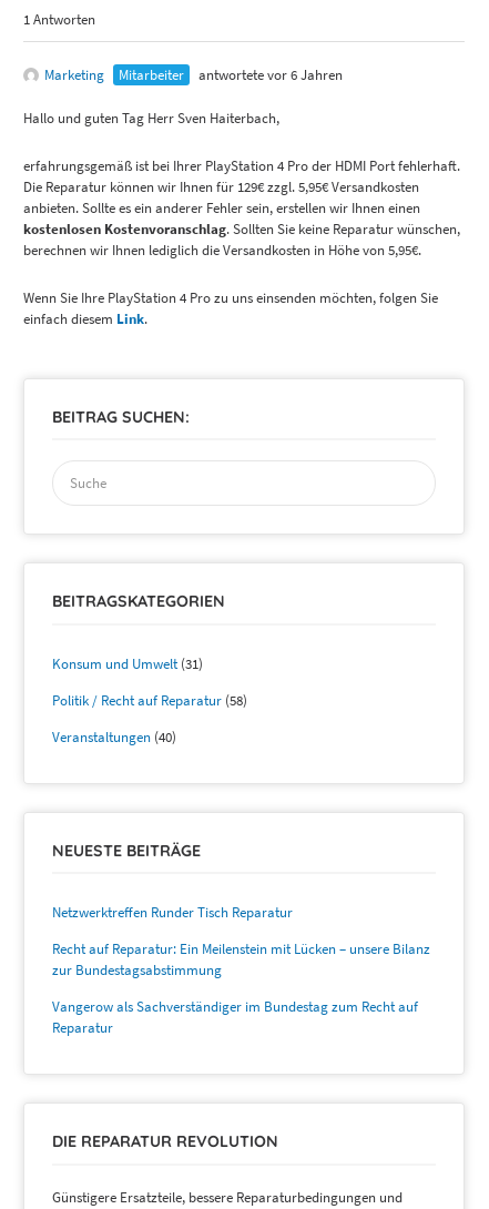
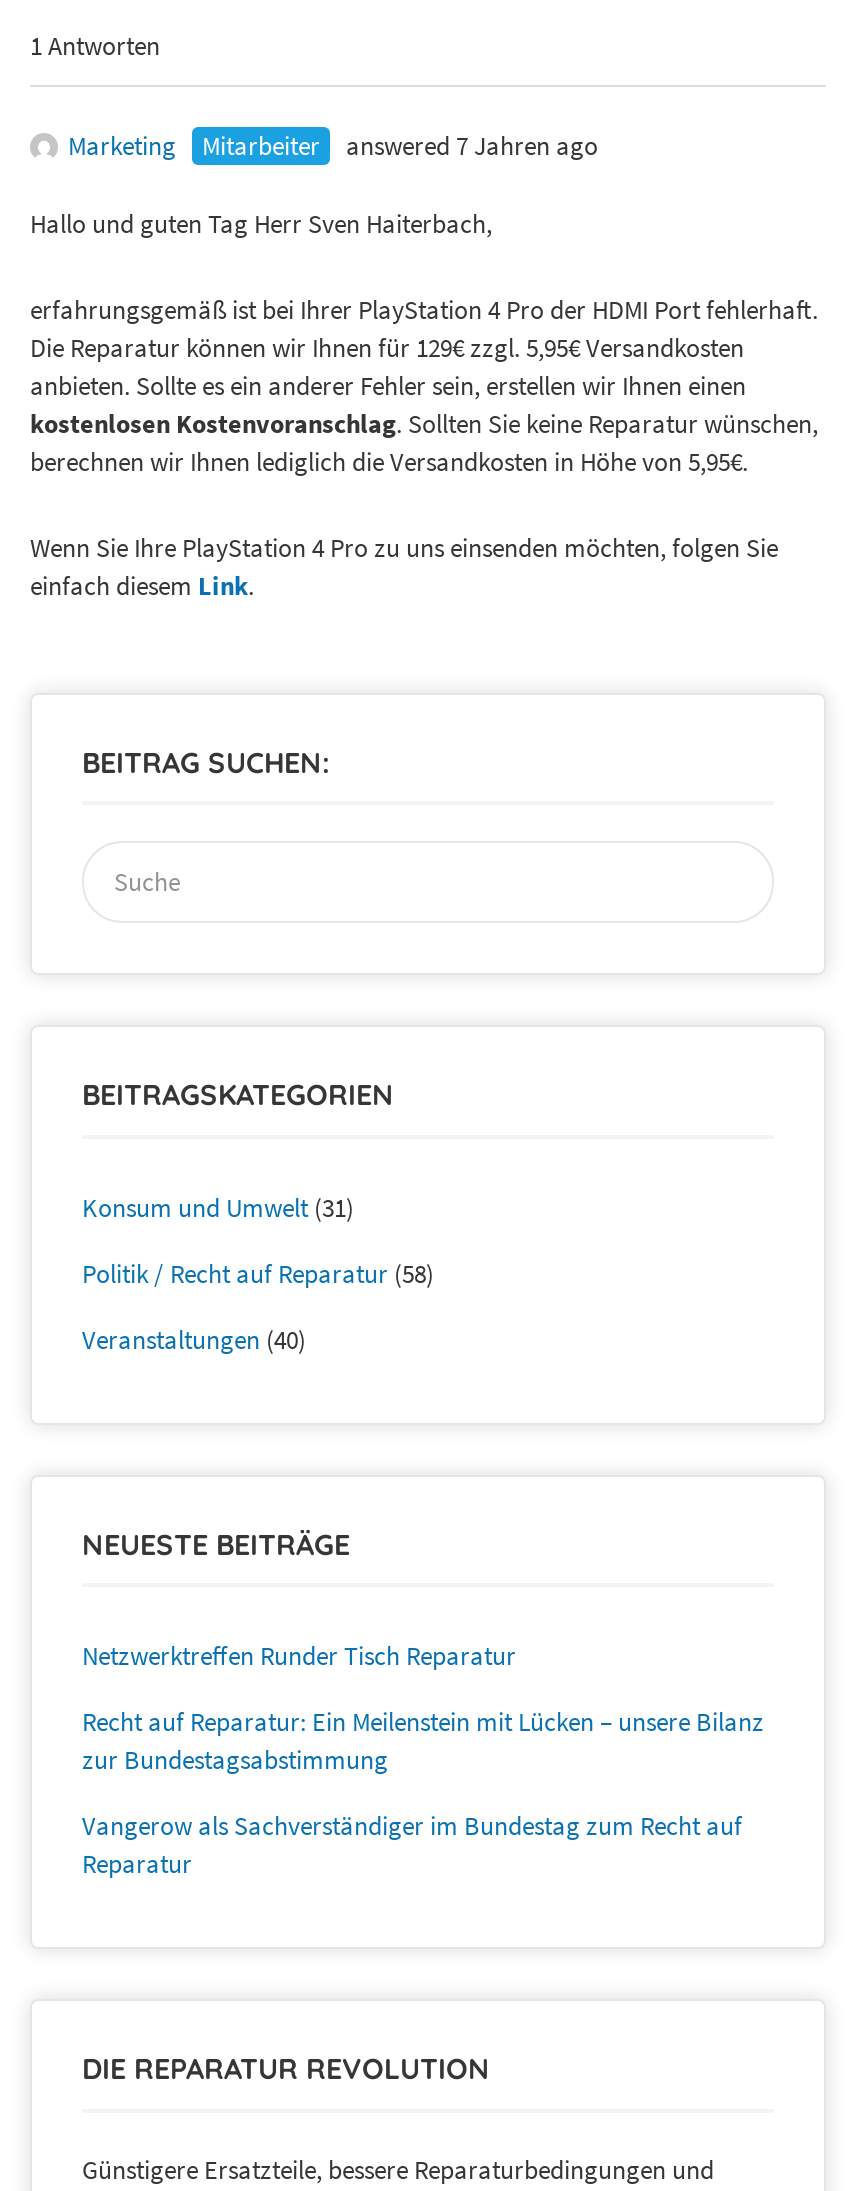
- Mitarbeiter antwortete vor 6 Jahren
+ Mitarbeiter answered 7 Jahren ago
